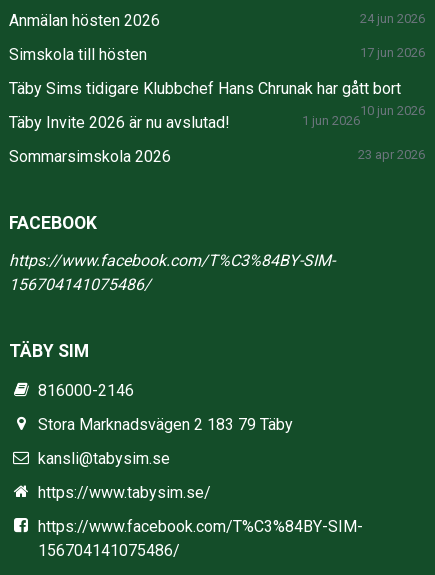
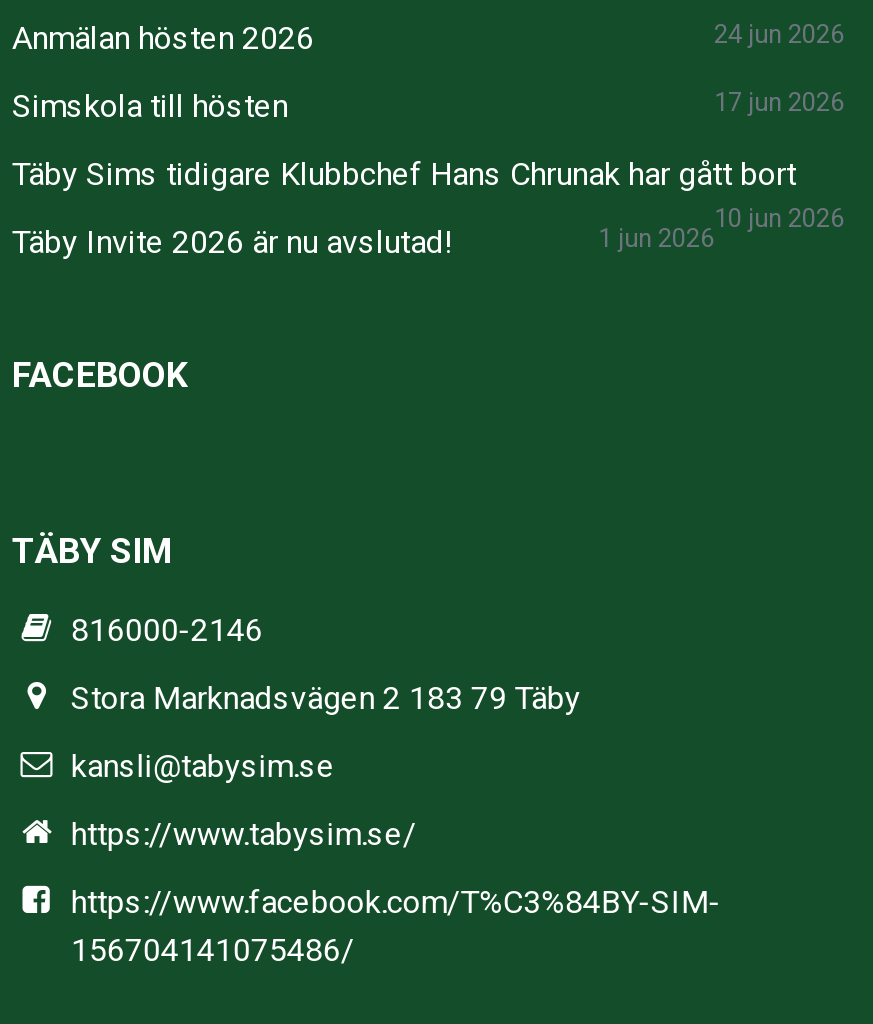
- Sommarsimskola 2026
- 23 apr 2026

- https://www.facebook.com/T%C3%84BY-SIM-
- 156704141075486/
